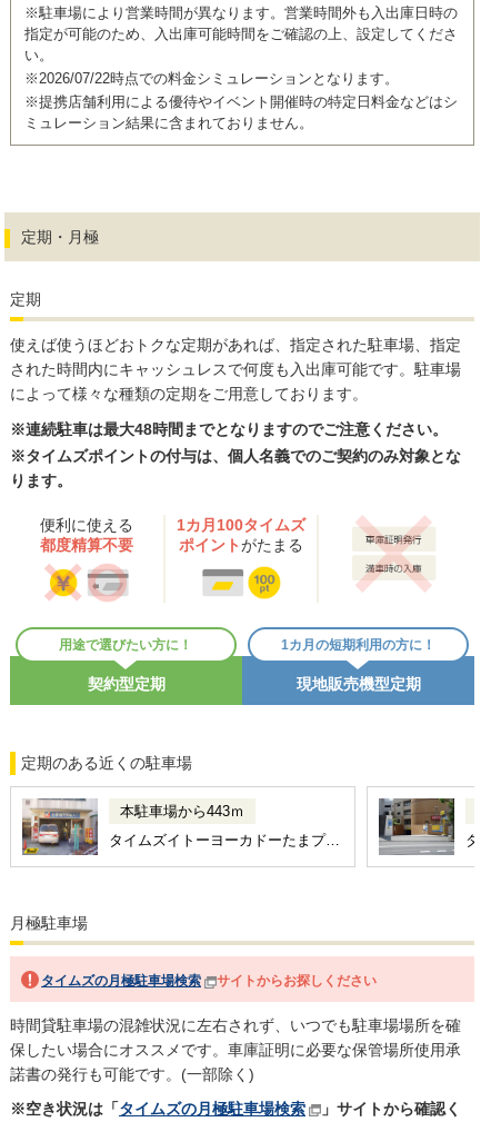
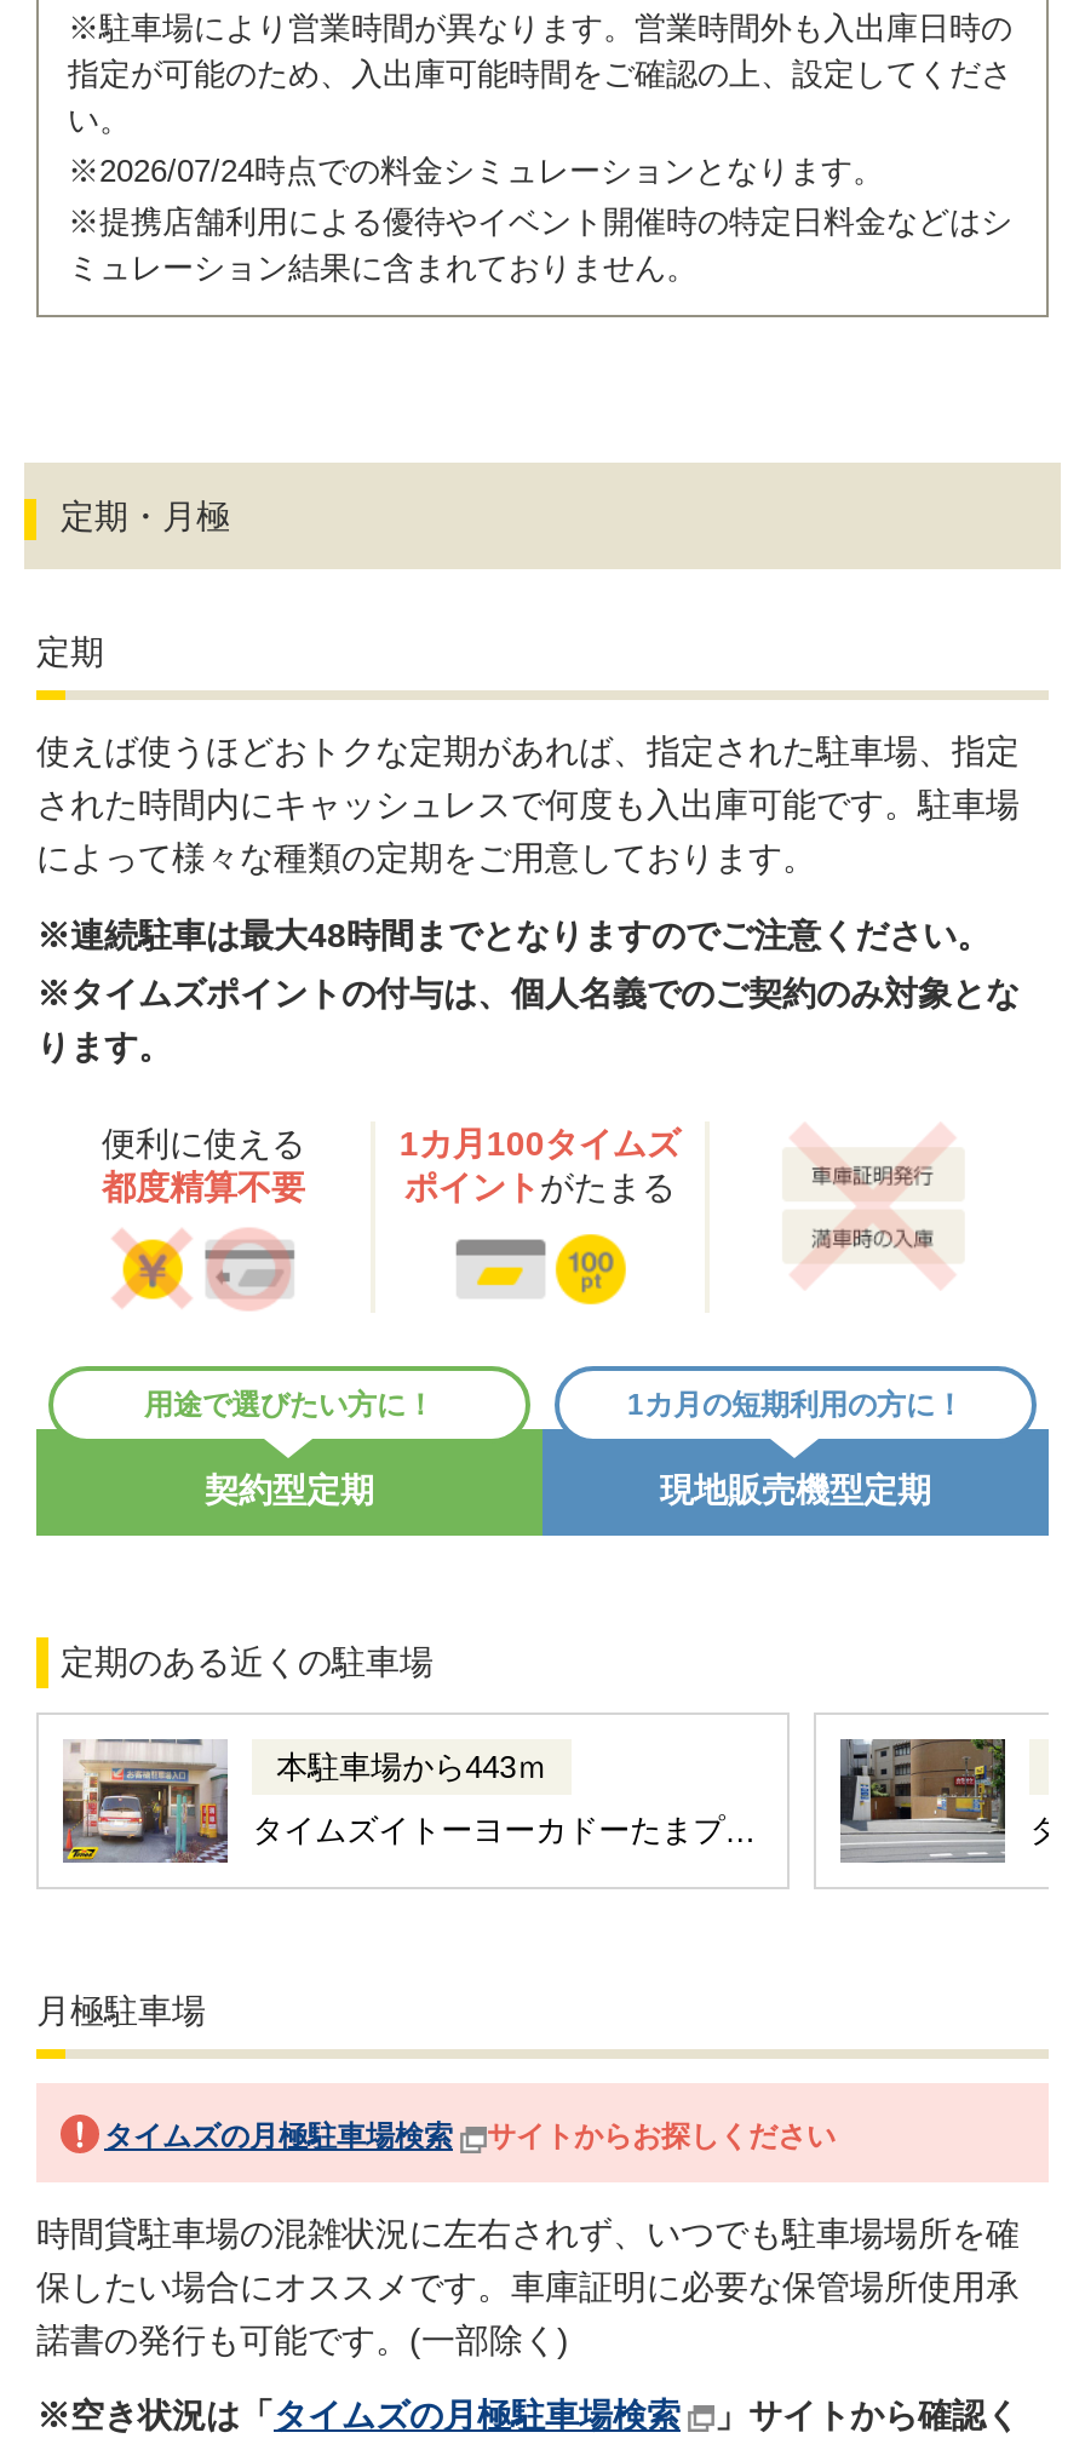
- ※2026/07/22時点での料金シミュレーションとなります。
+ ※2026/07/24時点での料金シミュレーションとなります。
